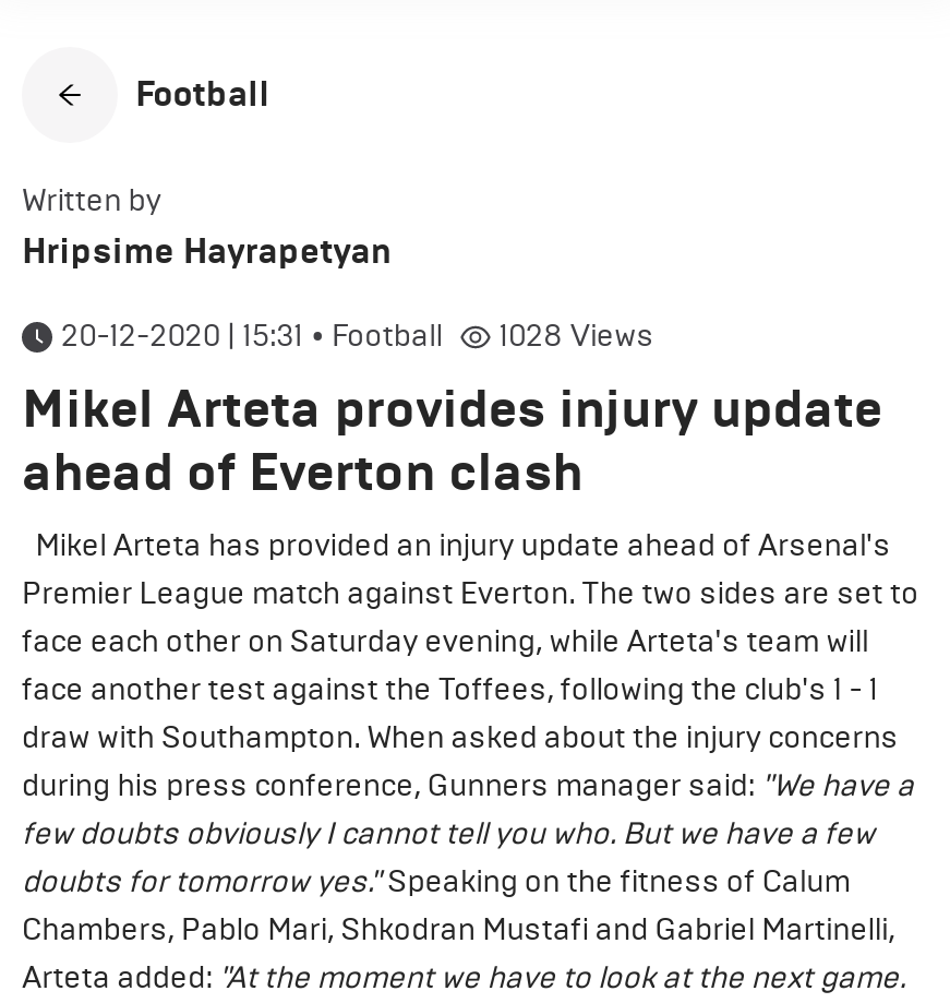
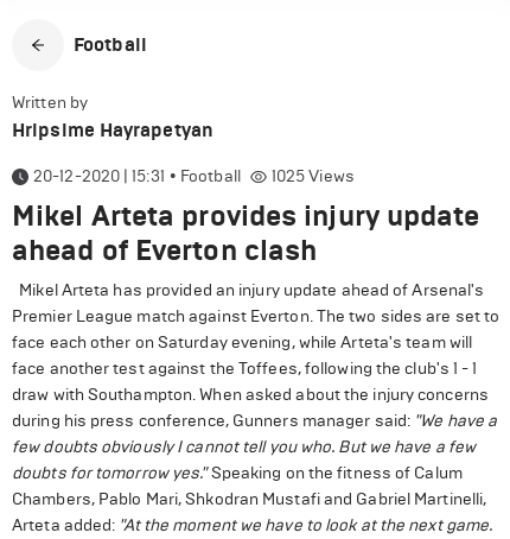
- 1028 Views
+ 1025 Views
